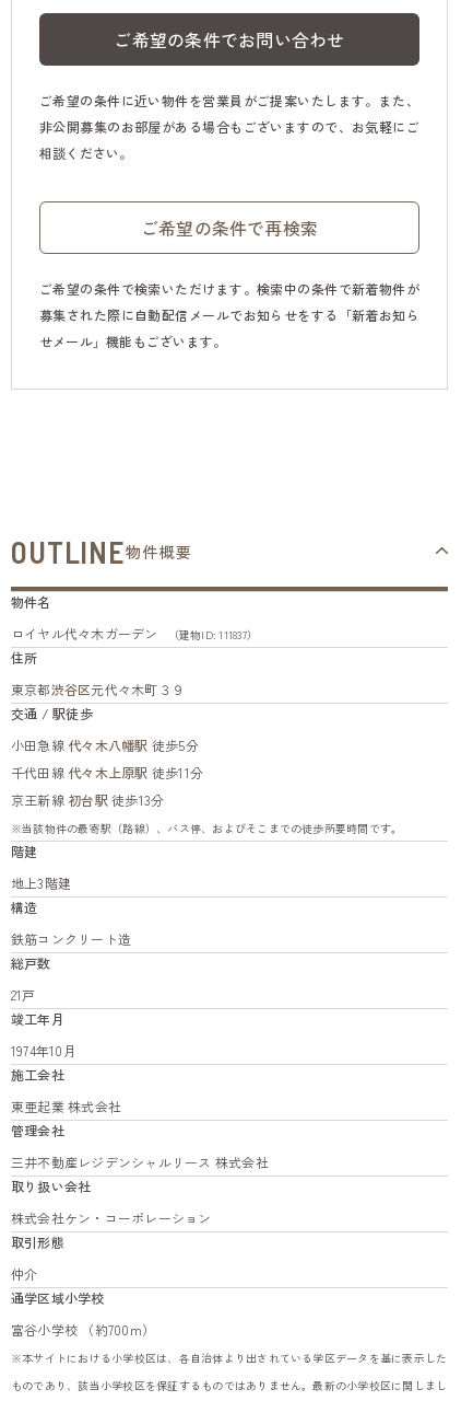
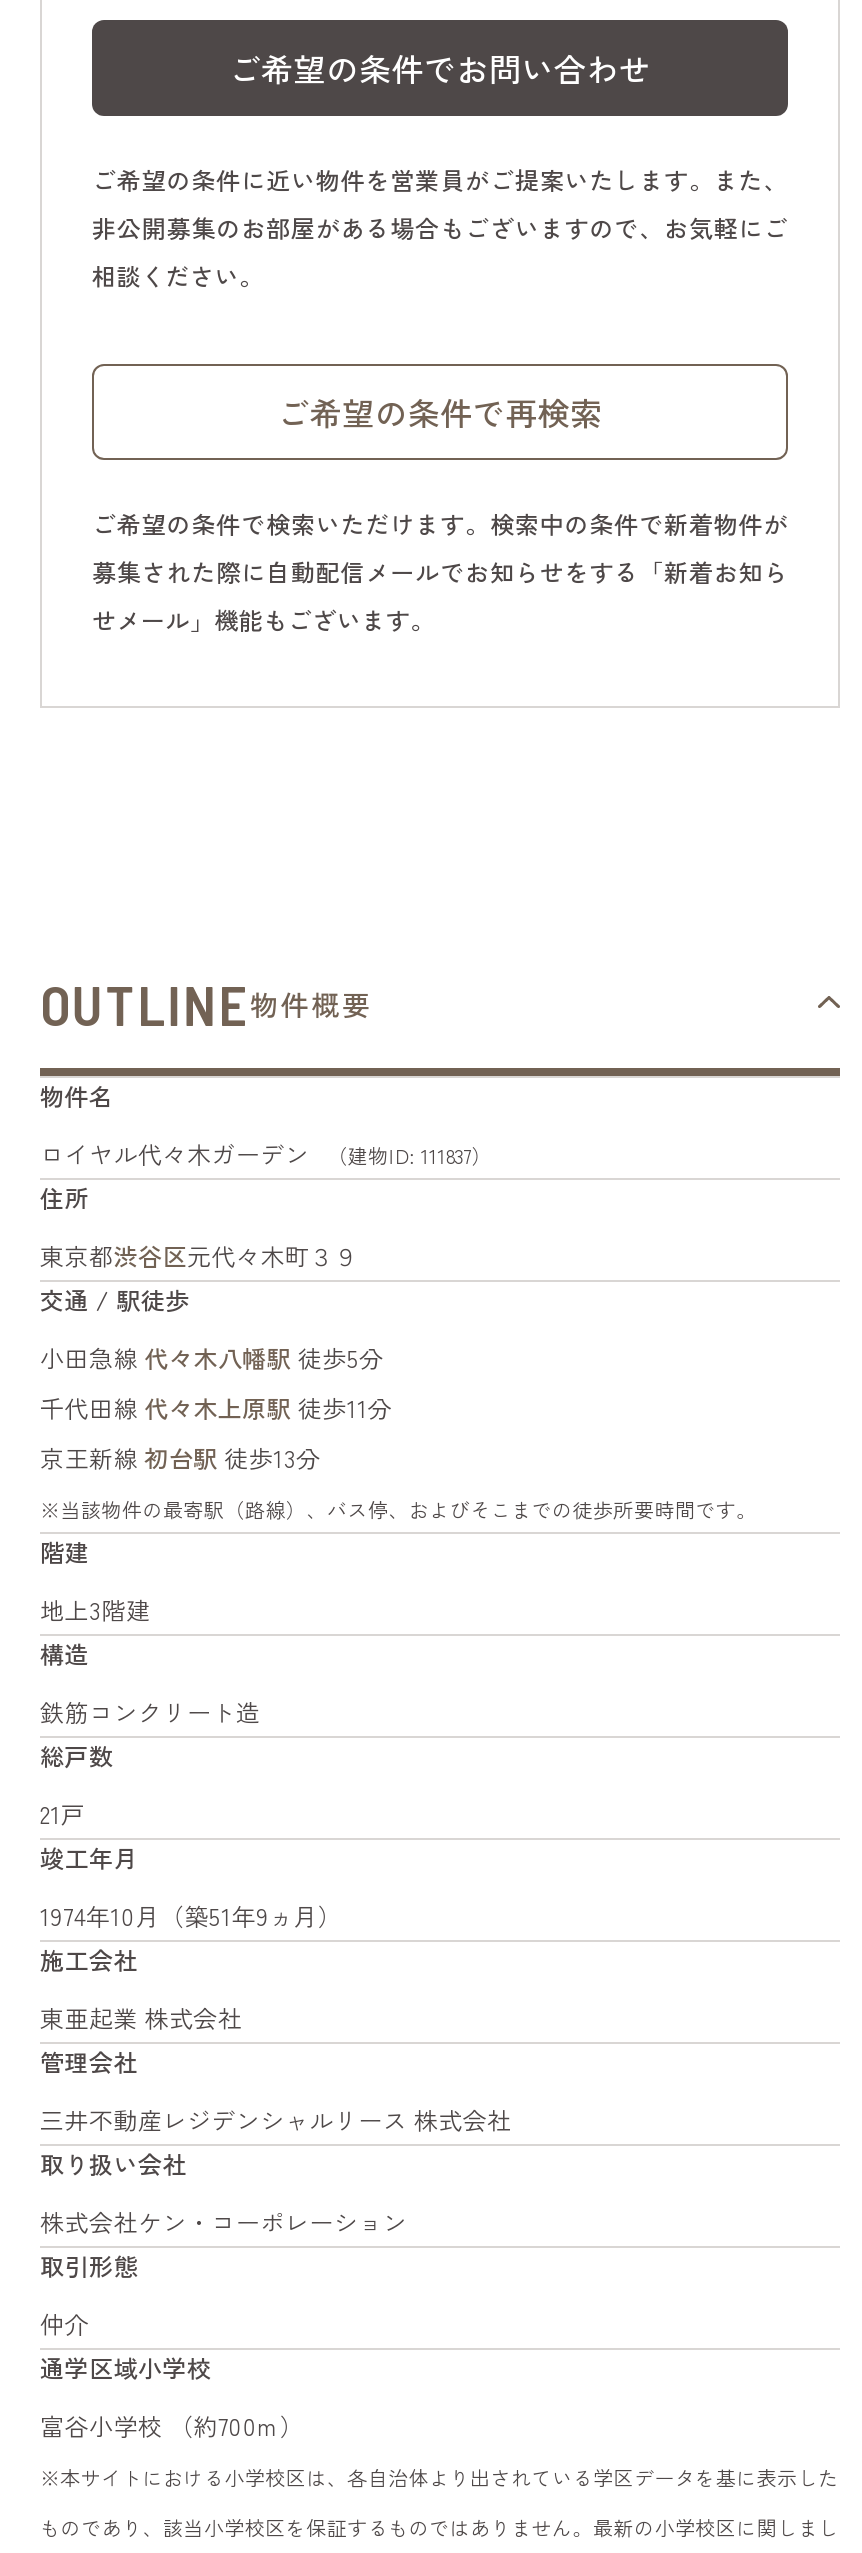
- 1974年10月
+ 1974年10月（築51年9ヵ月）
